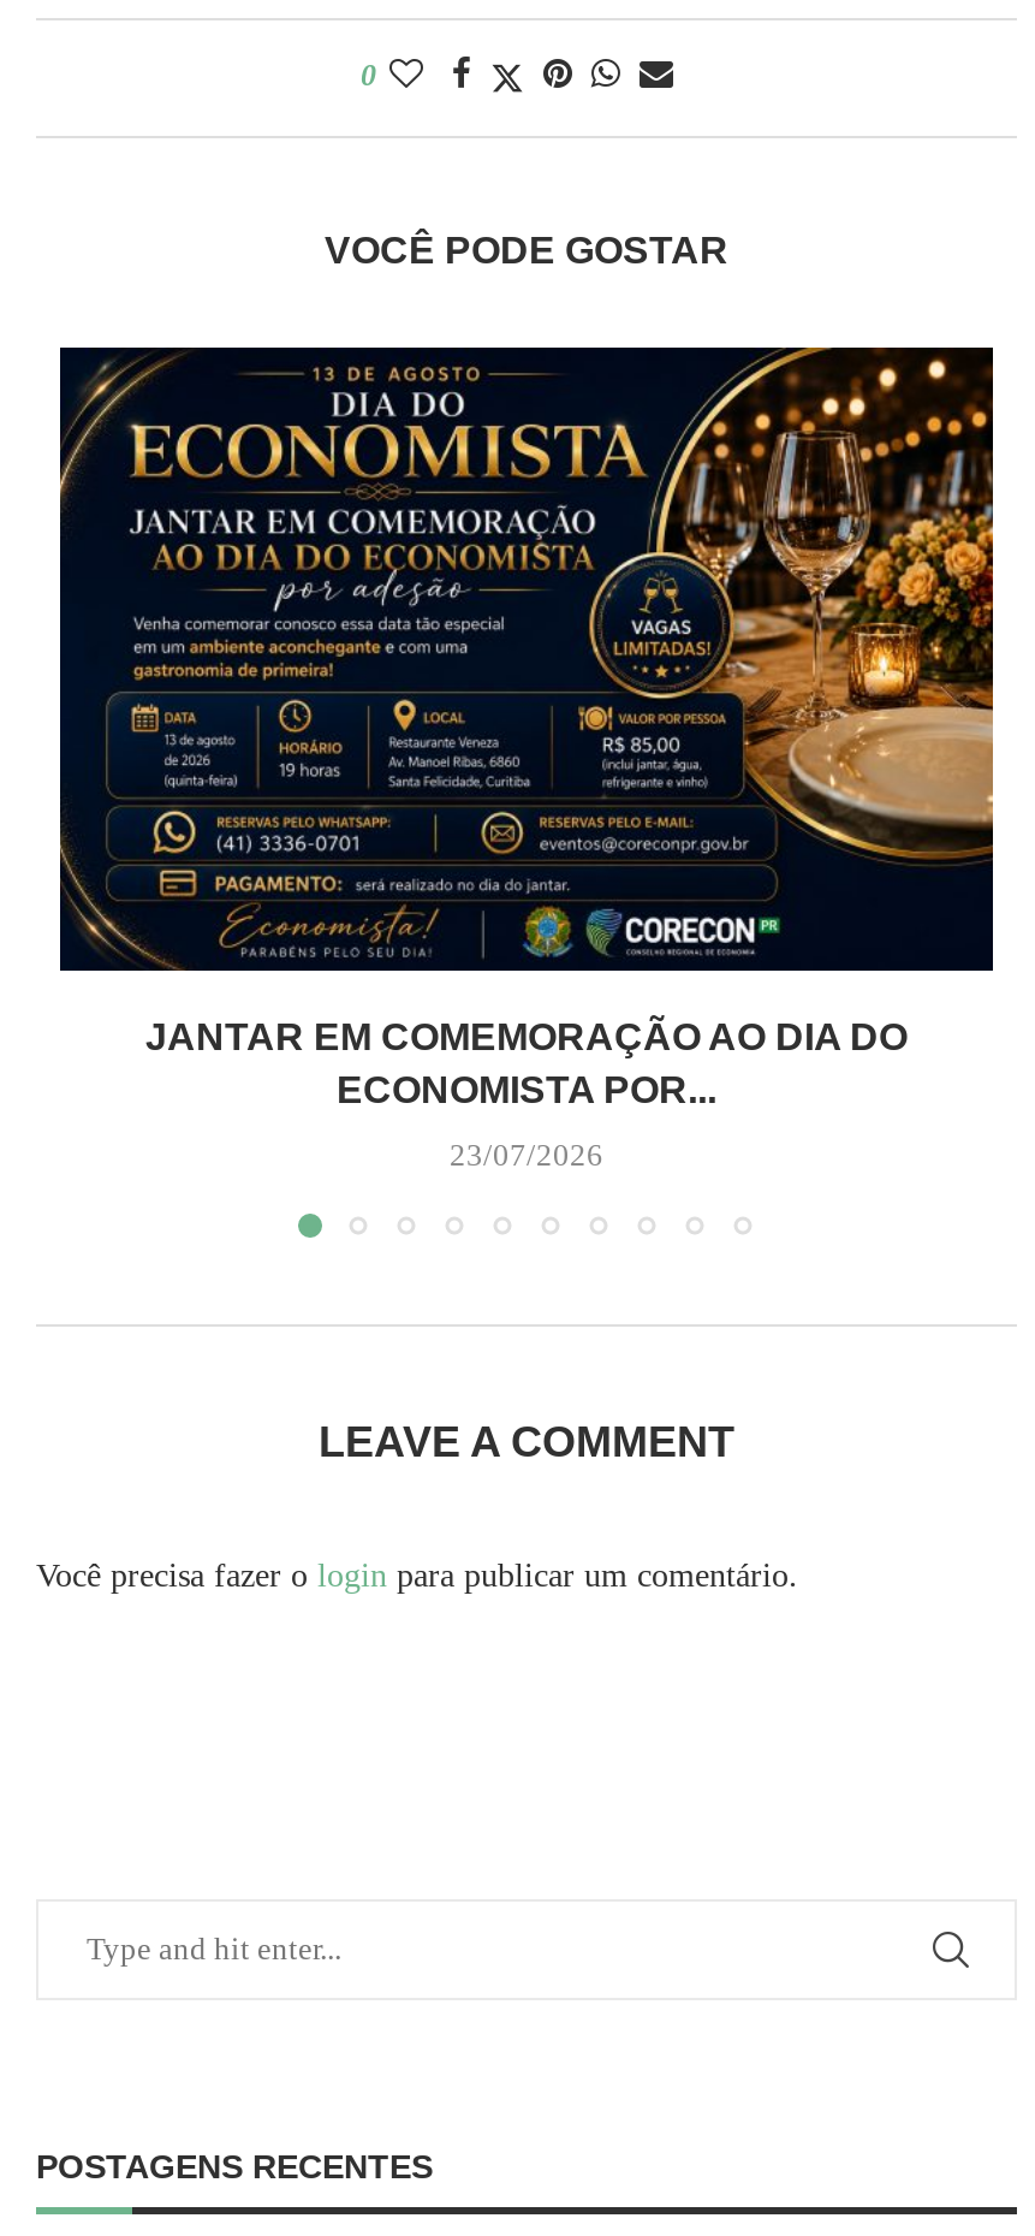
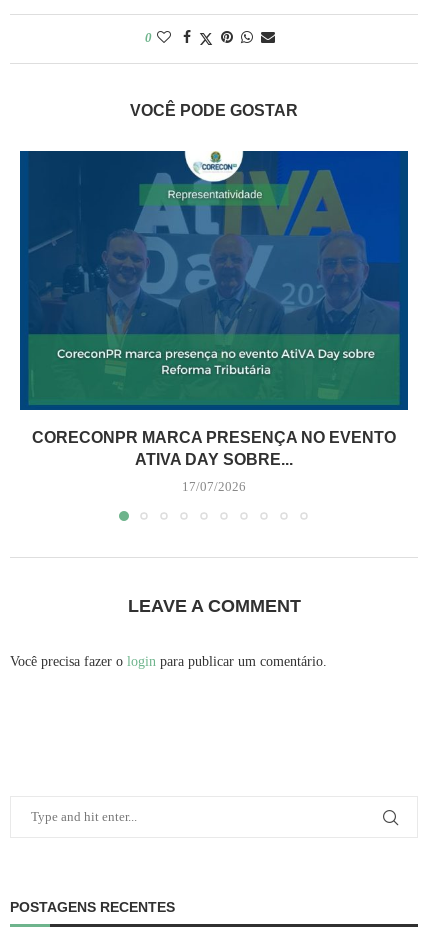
- [image]
- JANTAR EM COMEMORAÇÃO AO DIA DO
- ECONOMISTA POR...
+ [image]
+ CORECONPR MARCA PRESENÇA NO EVENTO
+ ATIVA DAY SOBRE...

- 23/07/2026
+ 17/07/2026
